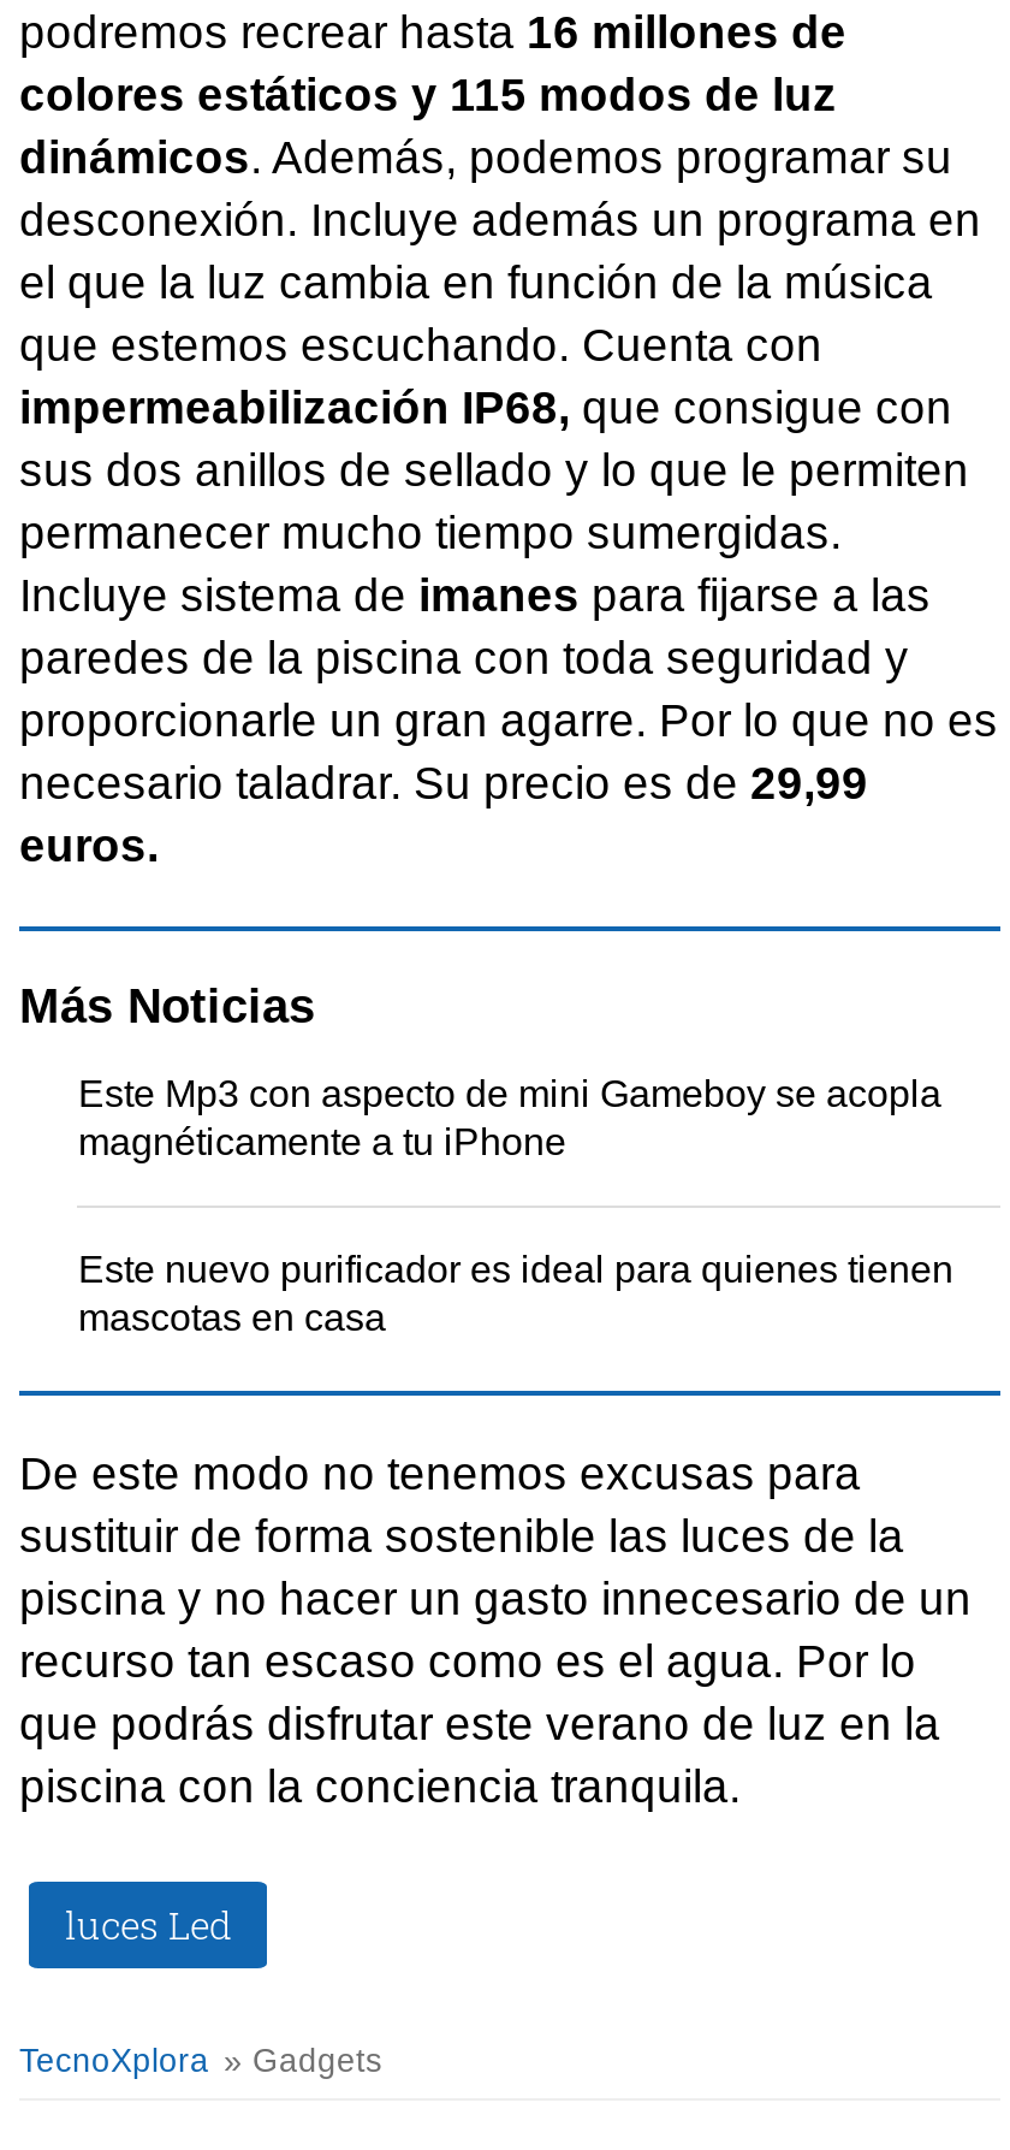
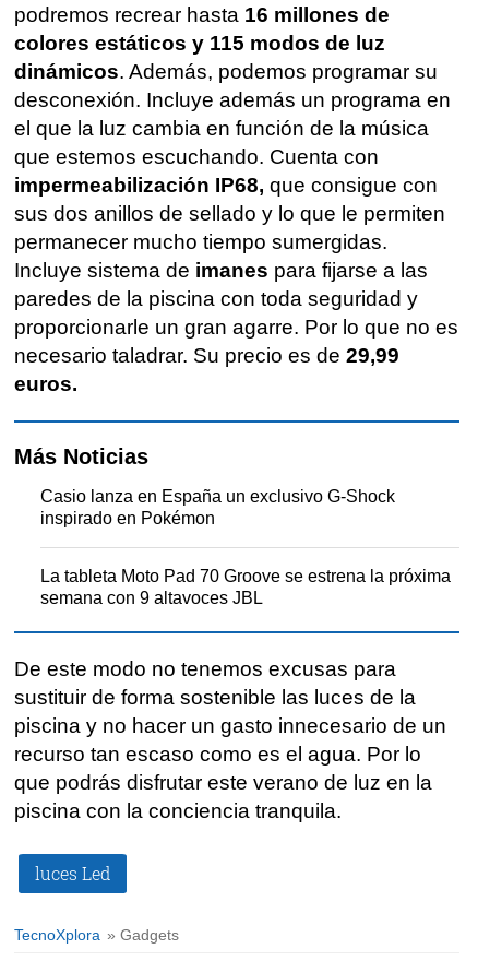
- Este Mp3 con aspecto de mini Gameboy se acopla
- magnéticamente a tu iPhone
+ Casio lanza en España un exclusivo G-Shock
+ inspirado en Pokémon

- Este nuevo purificador es ideal para quienes tienen
- mascotas en casa
+ La tableta Moto Pad 70 Groove se estrena la próxima
+ semana con 9 altavoces JBL
